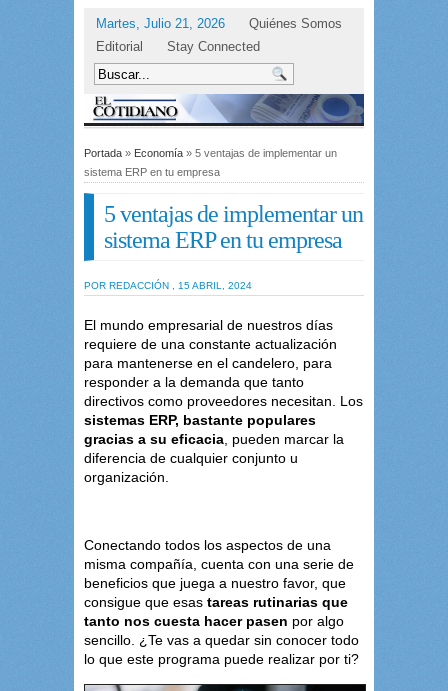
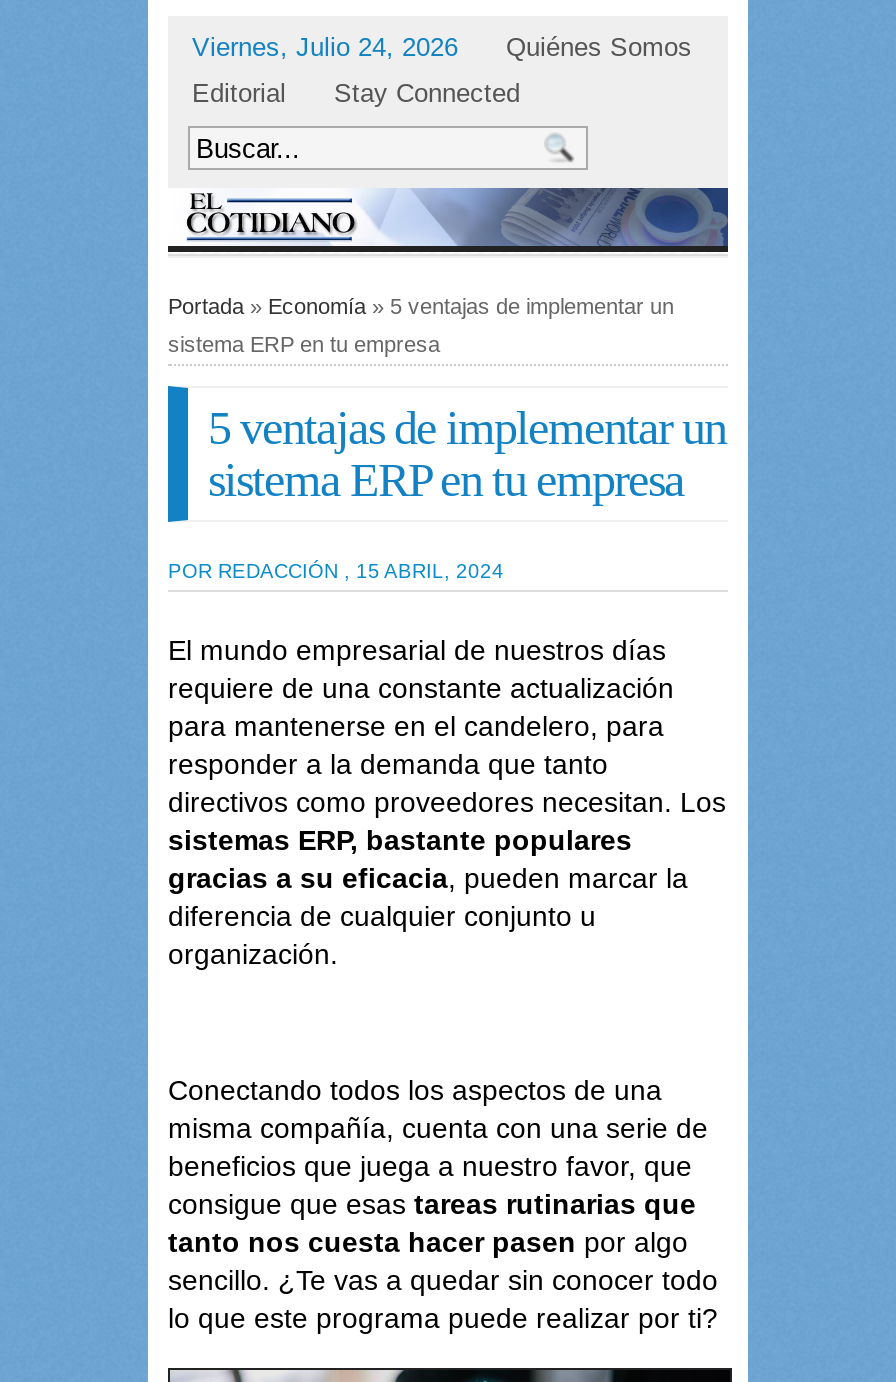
- Martes, Julio 21, 2026
+ Viernes, Julio 24, 2026
